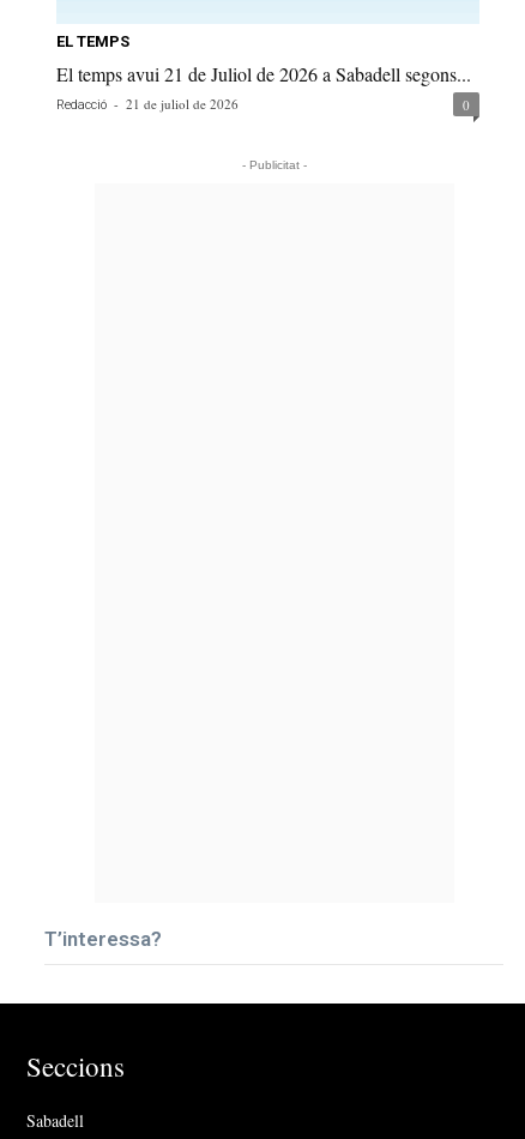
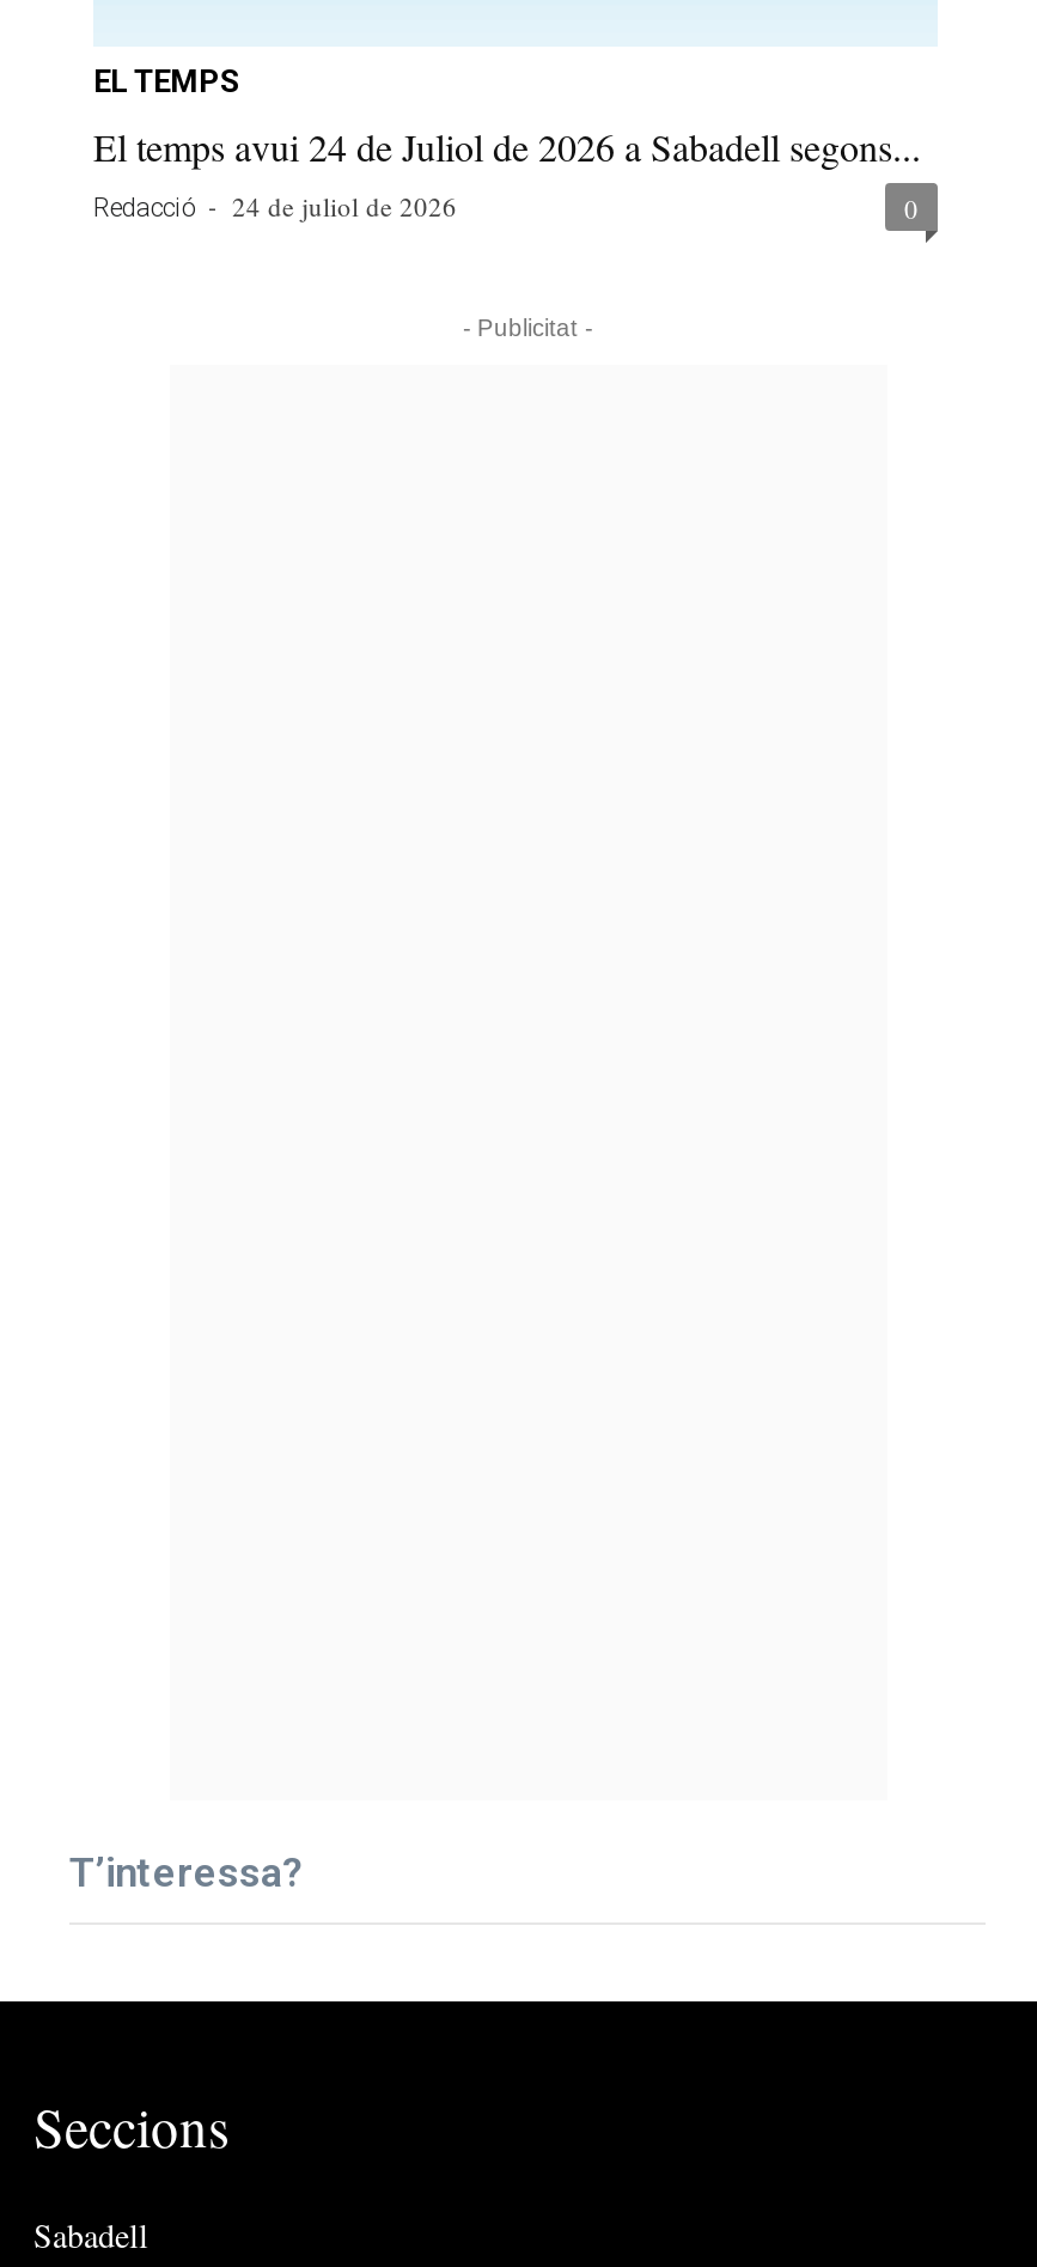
- El temps avui 21 de Juliol de 2026 a Sabadell segons...
+ El temps avui 24 de Juliol de 2026 a Sabadell segons...

- Redacció - 21 de juliol de 2026
+ Redacció - 24 de juliol de 2026
